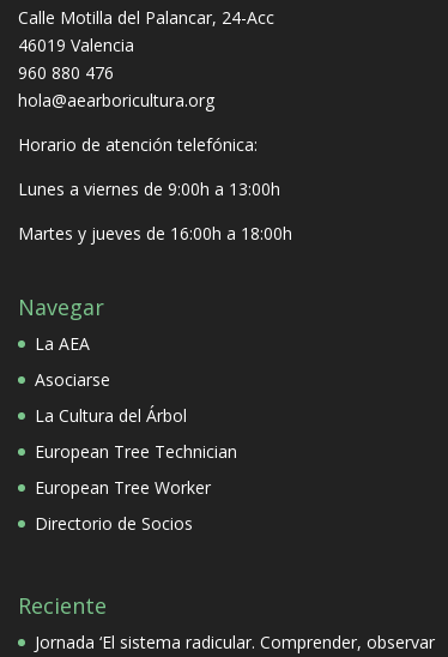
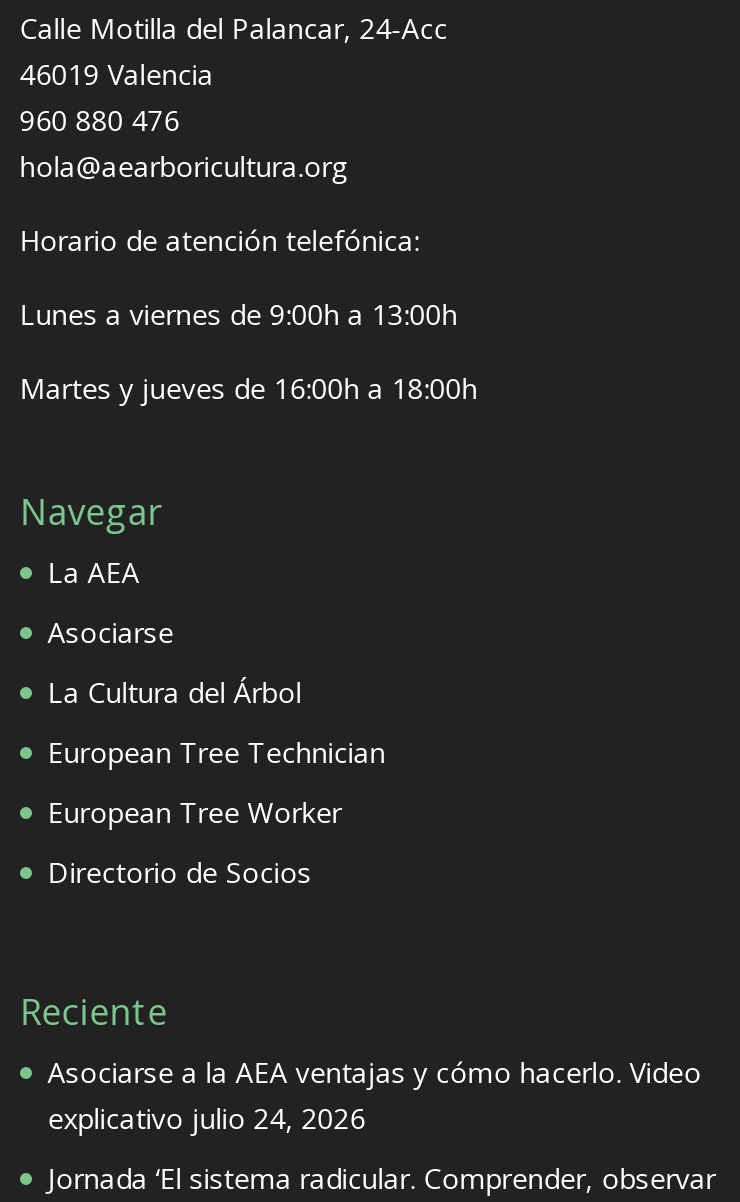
+ Asociarse a la AEA ventajas y cómo hacerlo. Video
+ explicativo julio 24, 2026
